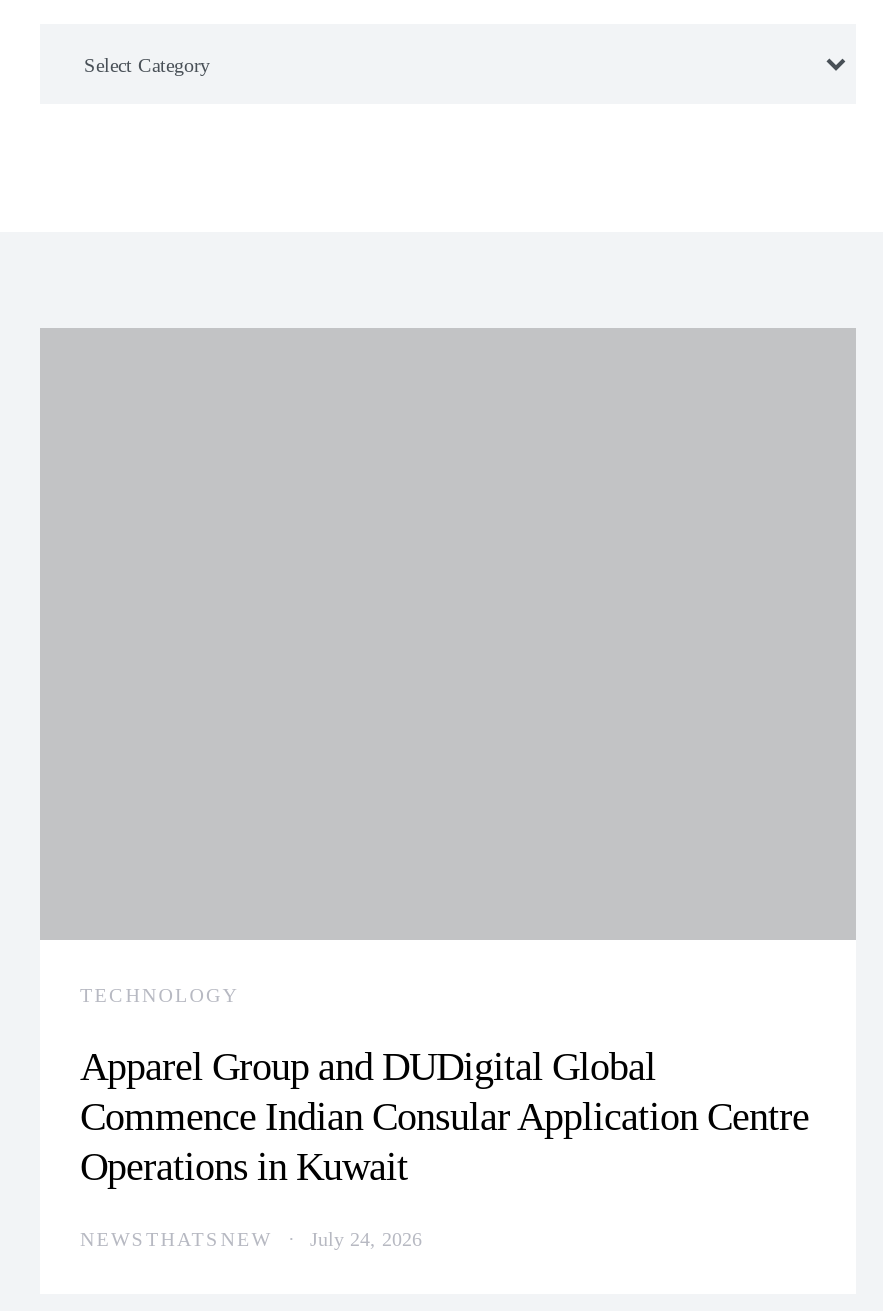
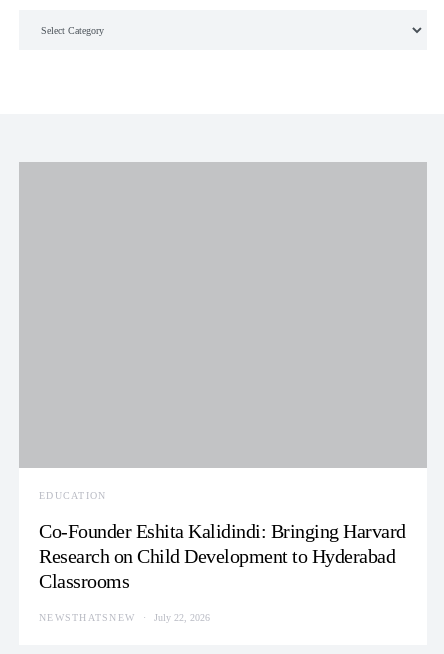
- TECHNOLOGY
+ EDUCATION

- Apparel Group and DUDigital Global
- Commence Indian Consular Application Centre
- Operations in Kuwait
+ Co-Founder Eshita Kalidindi: Bringing Harvard
+ Research on Child Development to Hyderabad
+ Classrooms

- NEWSTHATSNEW July 24, 2026
+ NEWSTHATSNEW July 22, 2026
